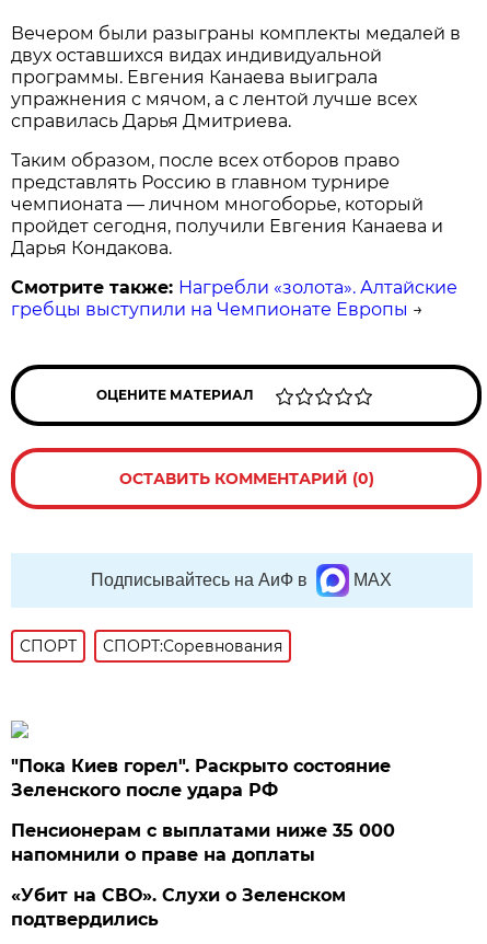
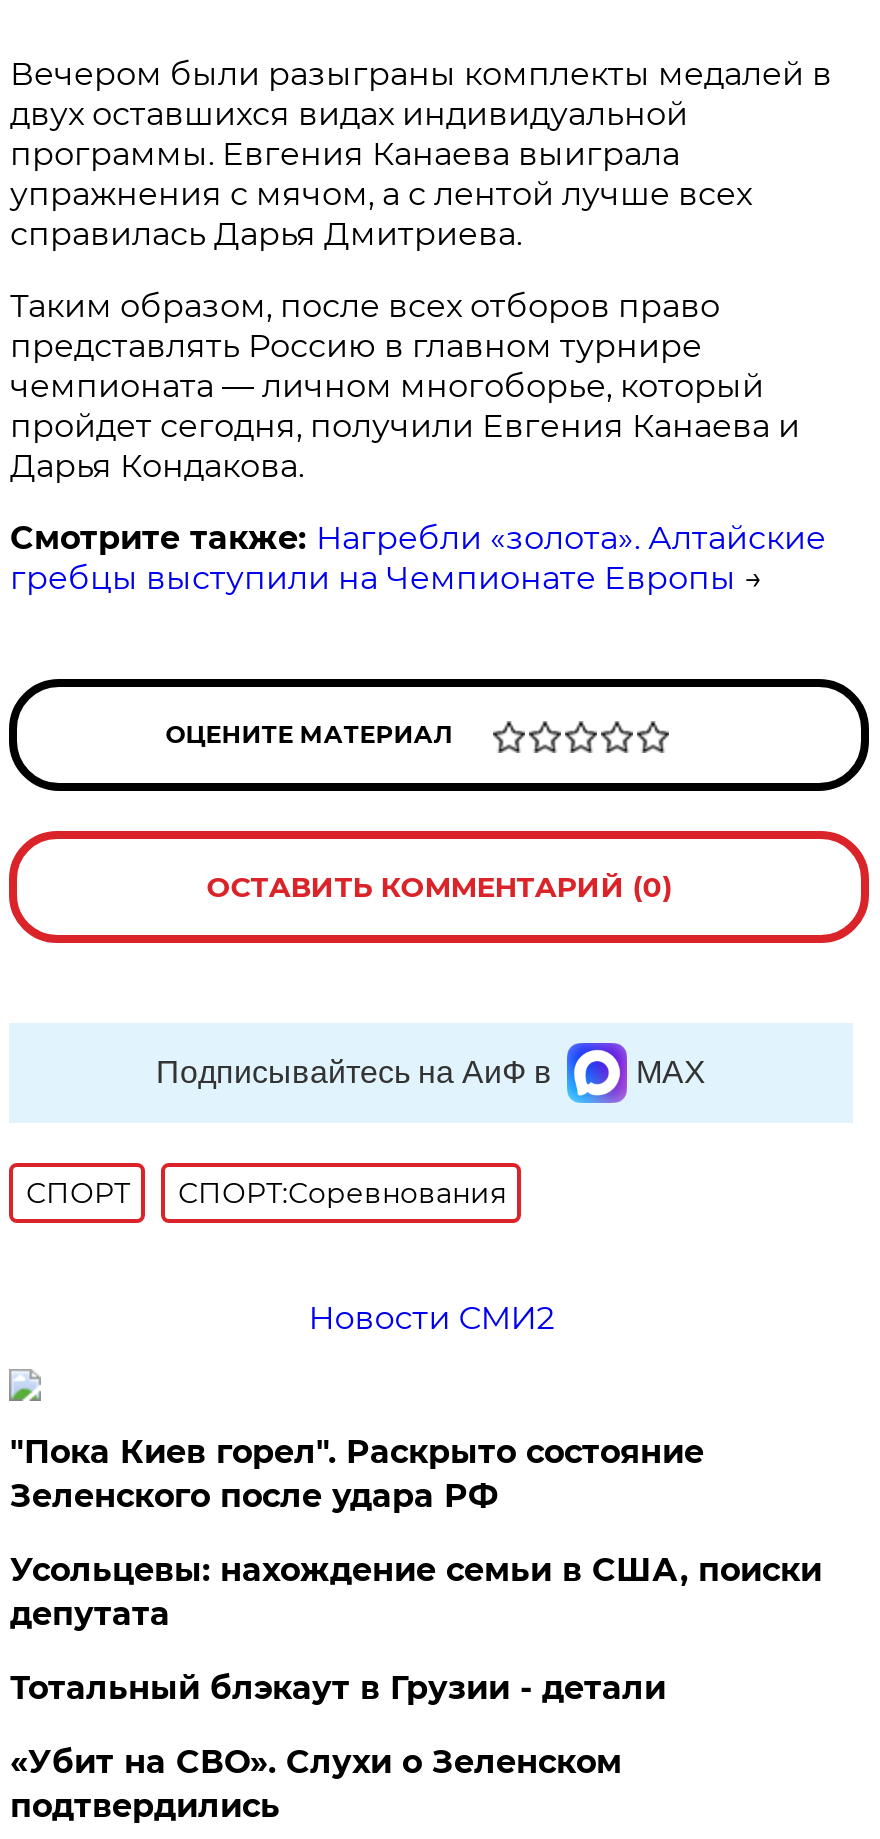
+ Новости СМИ2

- Пенсионерам с выплатами ниже 35 000
- напомнили о праве на доплаты
+ Усольцевы: нахождение семьи в США, поиски
+ депутата
+ Тотальный блэкаут в Грузии - детали
